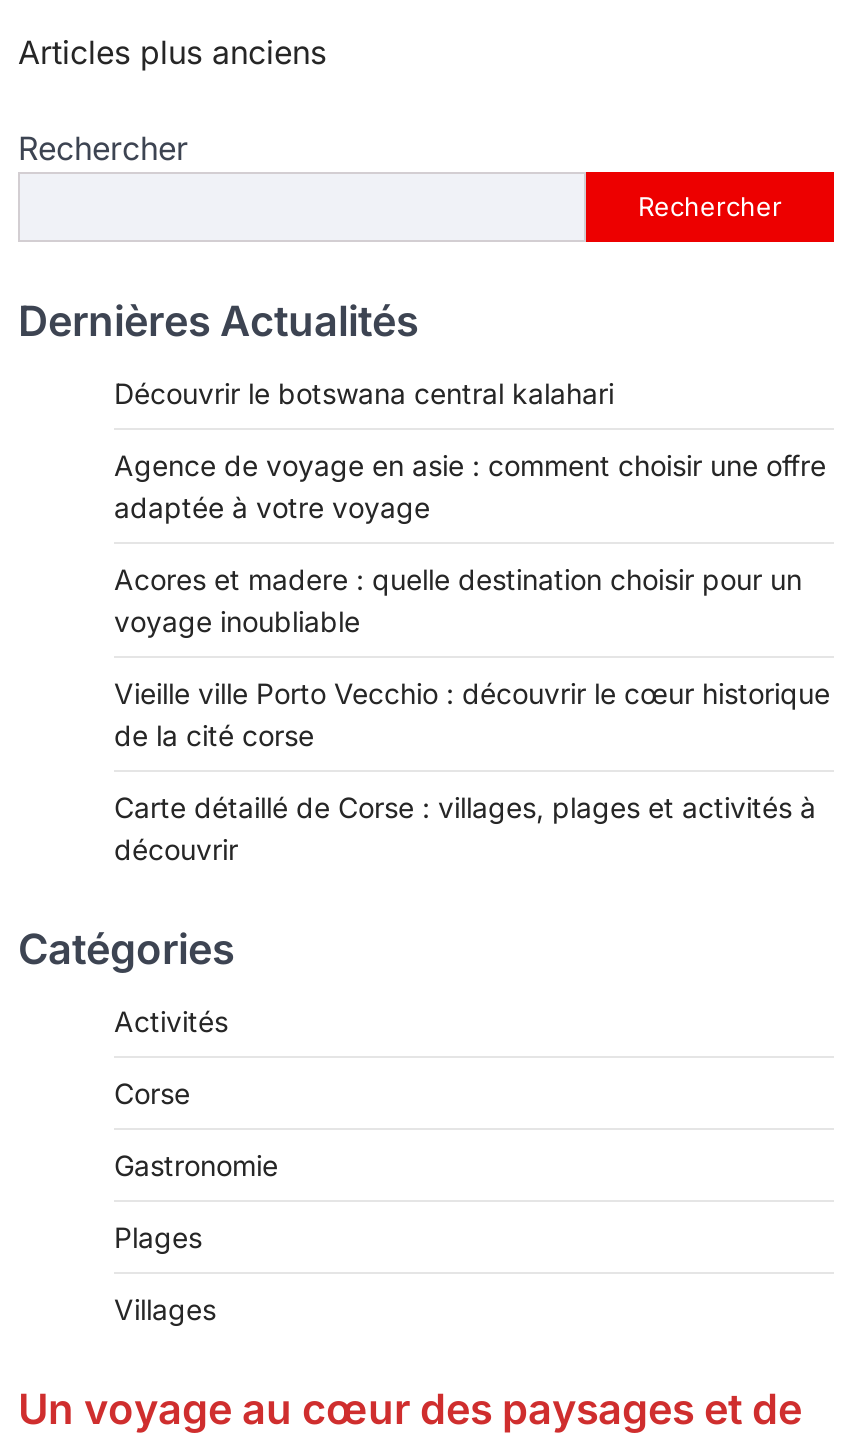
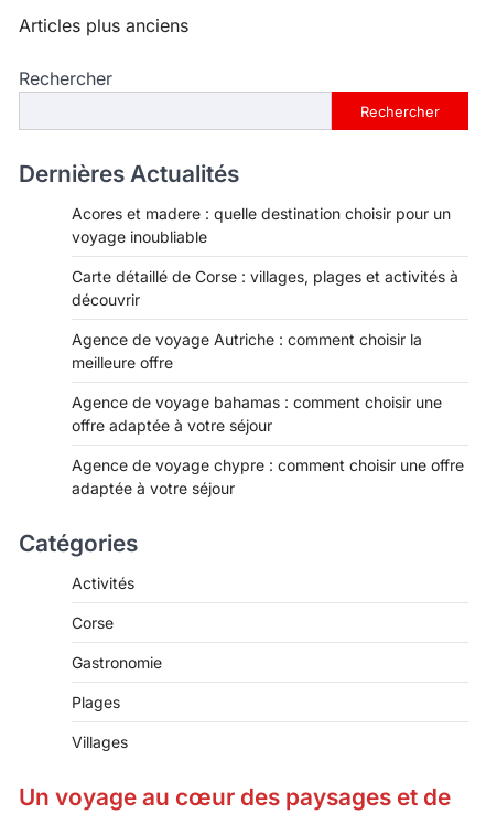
- Découvrir le botswana central kalahari
- Agence de voyage en asie : comment choisir une offre
- adaptée à votre voyage

moved up: Acores et madere : quelle destination choisir pour un | voyage inoubliable

- Vieille ville Porto Vecchio : découvrir le cœur historique
- de la cité corse

moved up: Carte détaillé de Corse : villages, plages et activités à | découvrir

+ Agence de voyage Autriche : comment choisir la
+ meilleure offre
+ Agence de voyage bahamas : comment choisir une
+ offre adaptée à votre séjour
+ Agence de voyage chypre : comment choisir une offre
+ adaptée à votre séjour
